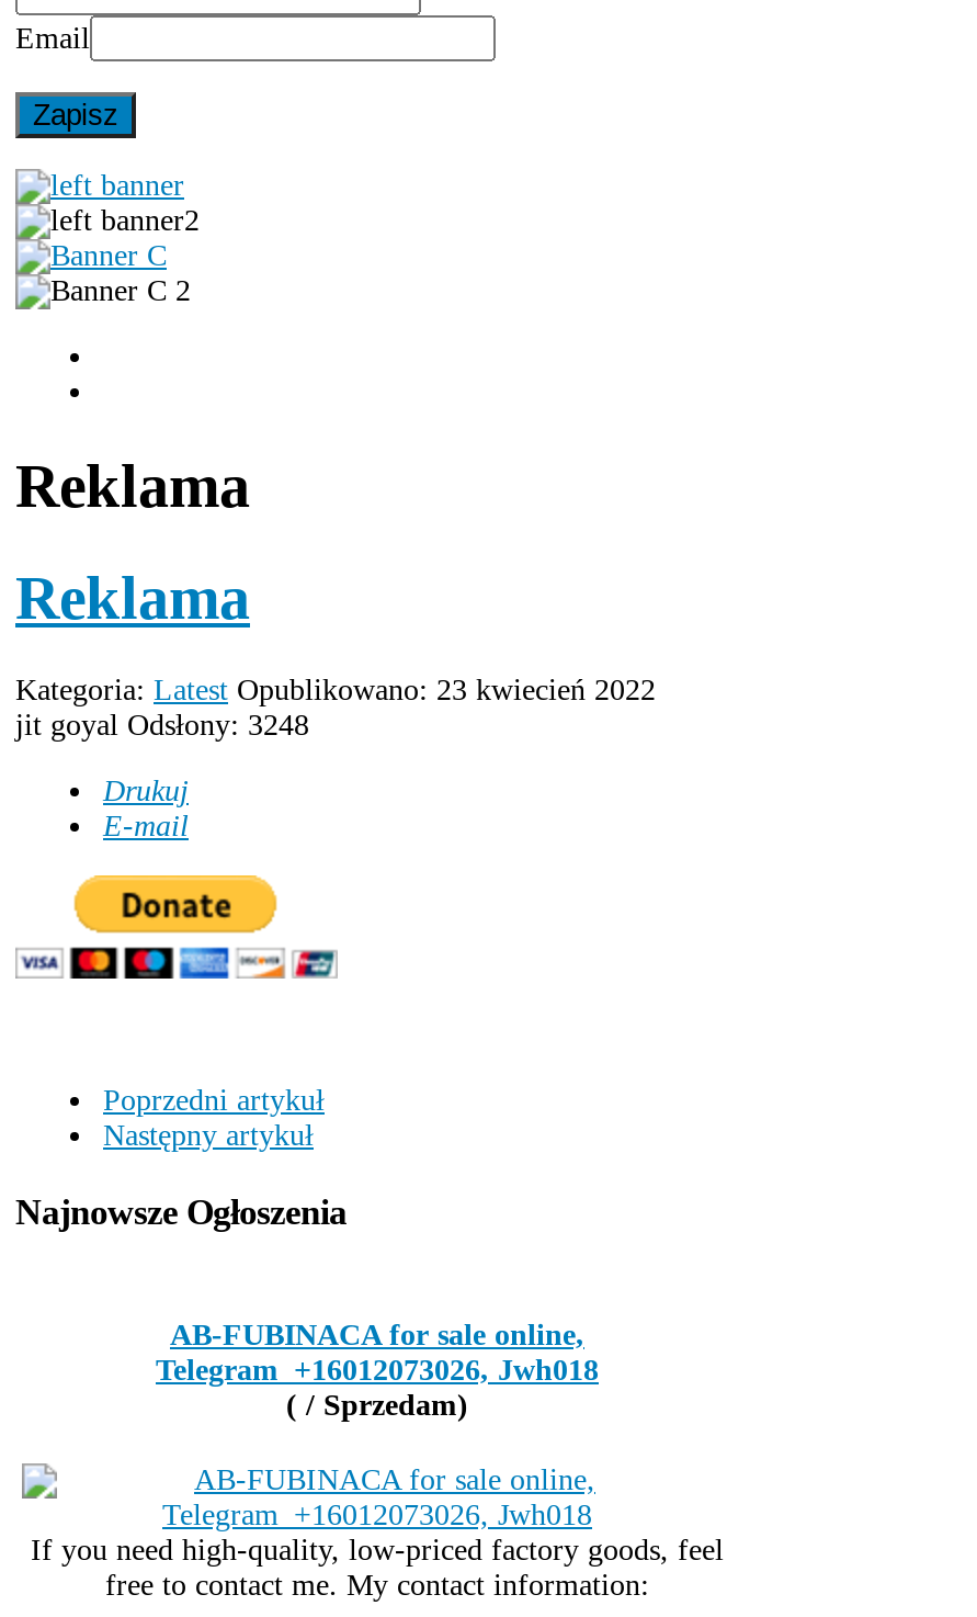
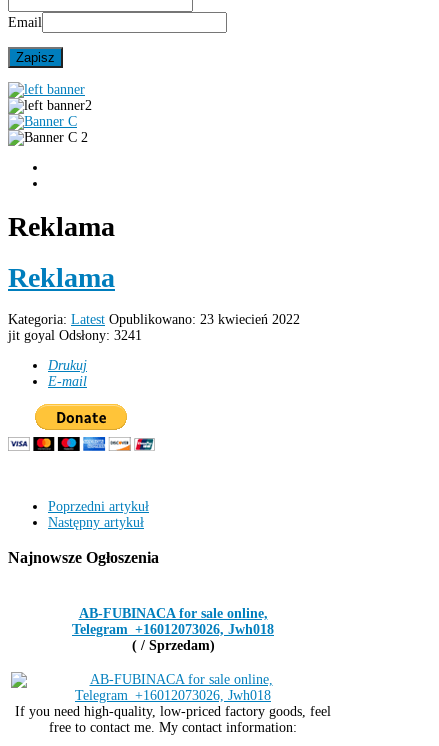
- jit goyal Odsłony: 3248
+ jit goyal Odsłony: 3241
